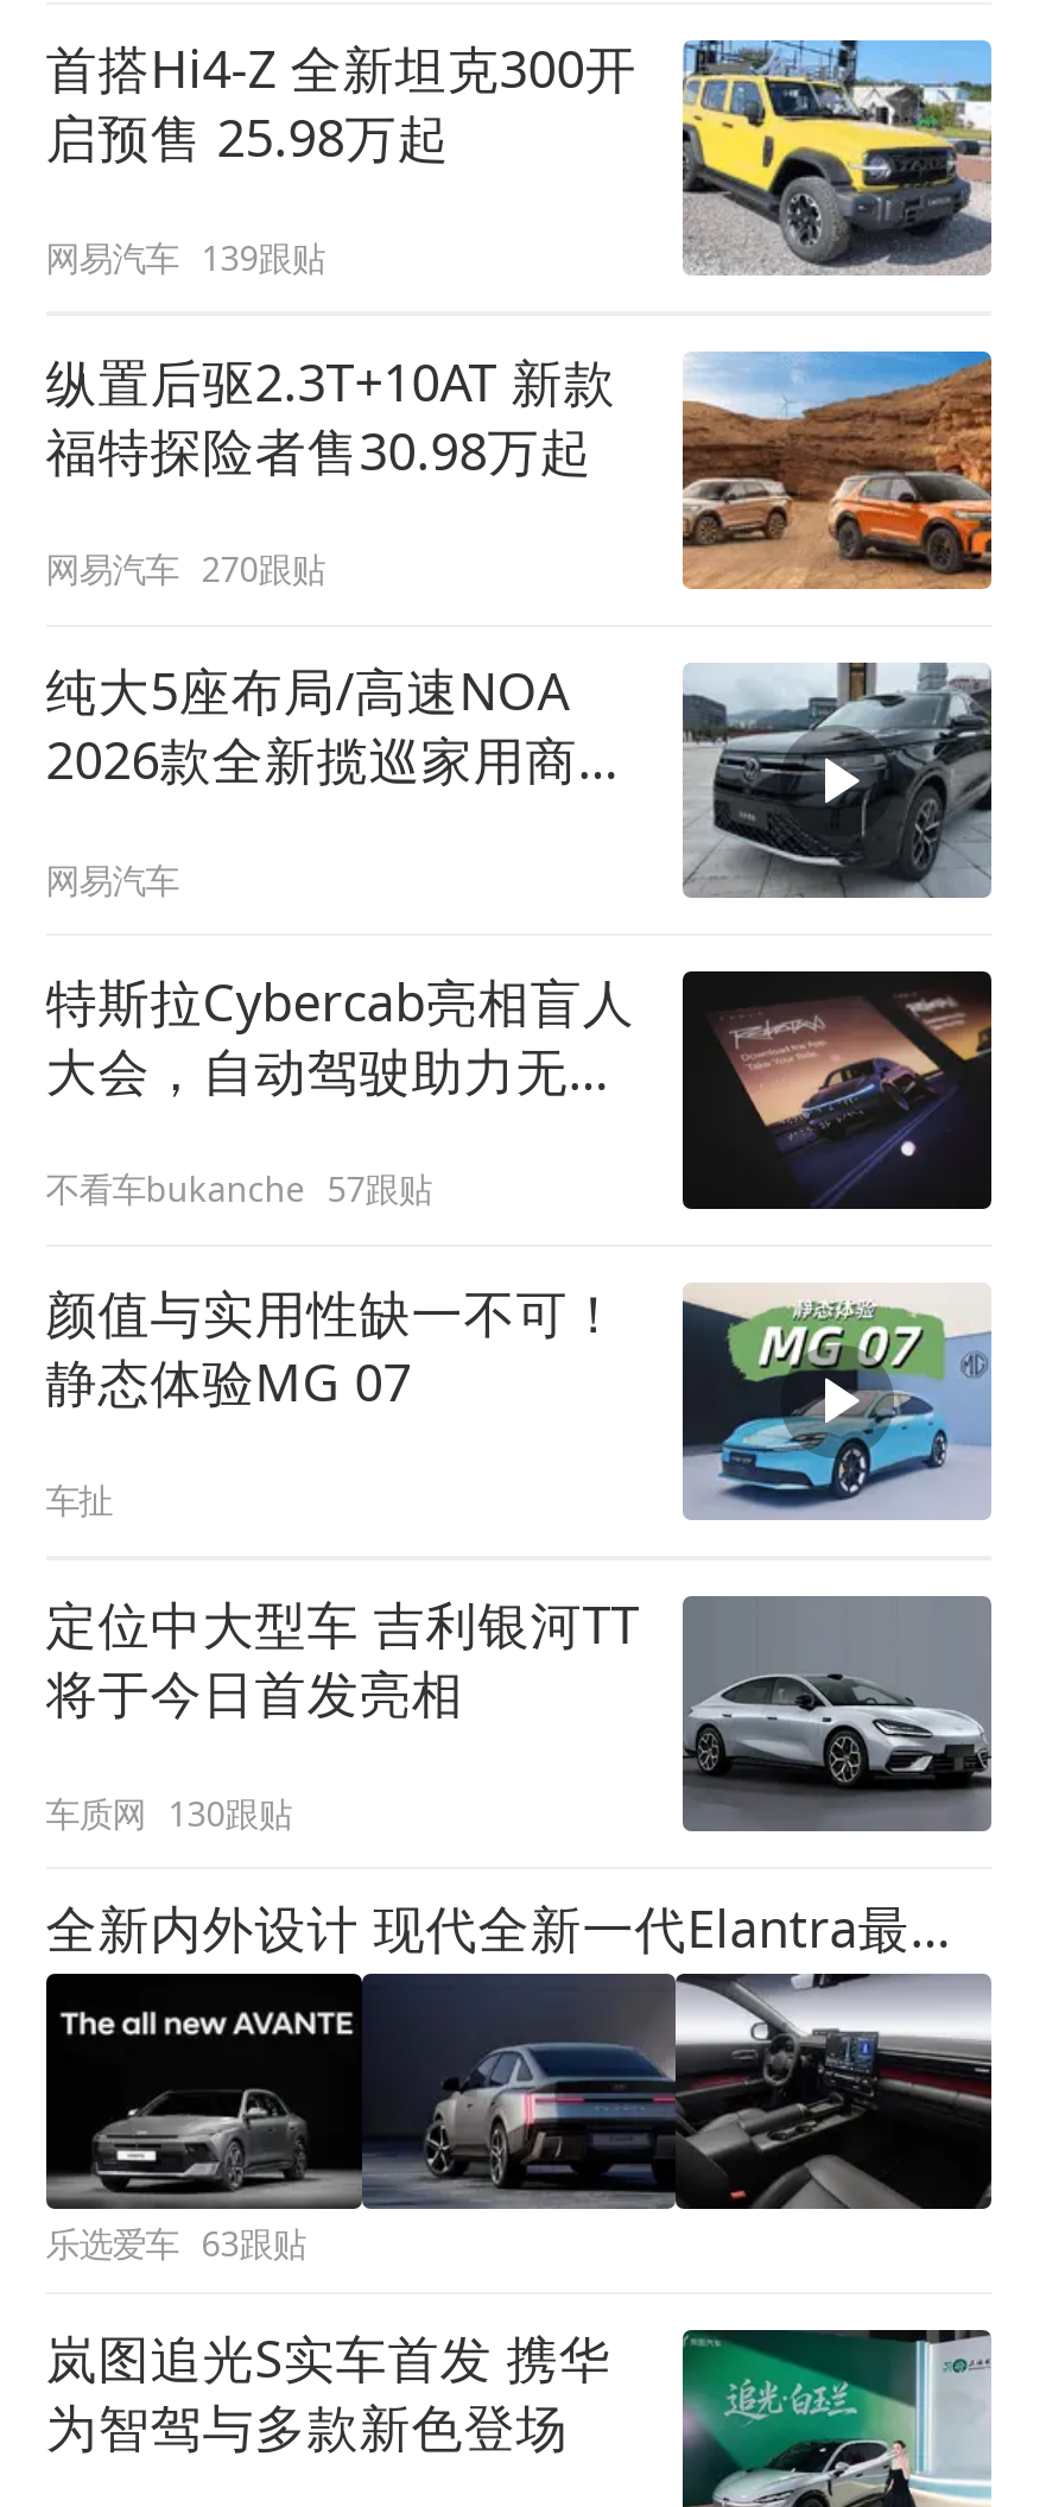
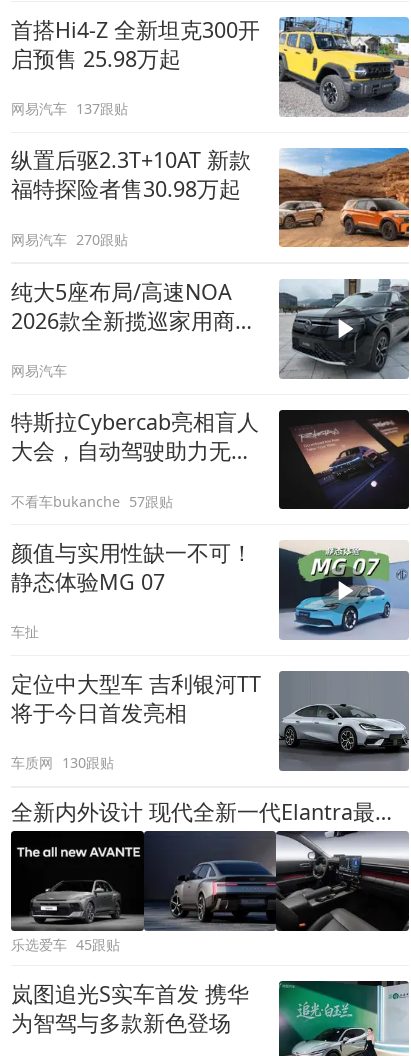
- 网易汽车 139跟贴
+ 网易汽车 137跟贴

- 乐选爱车 63跟贴
+ 乐选爱车 45跟贴
